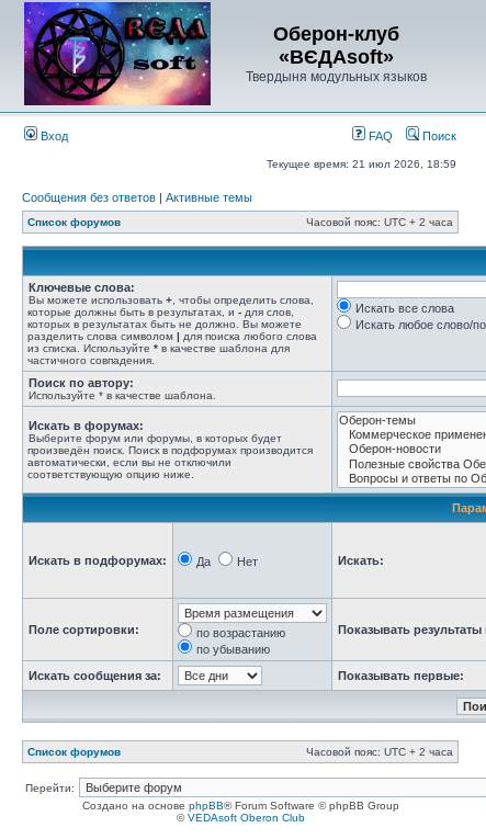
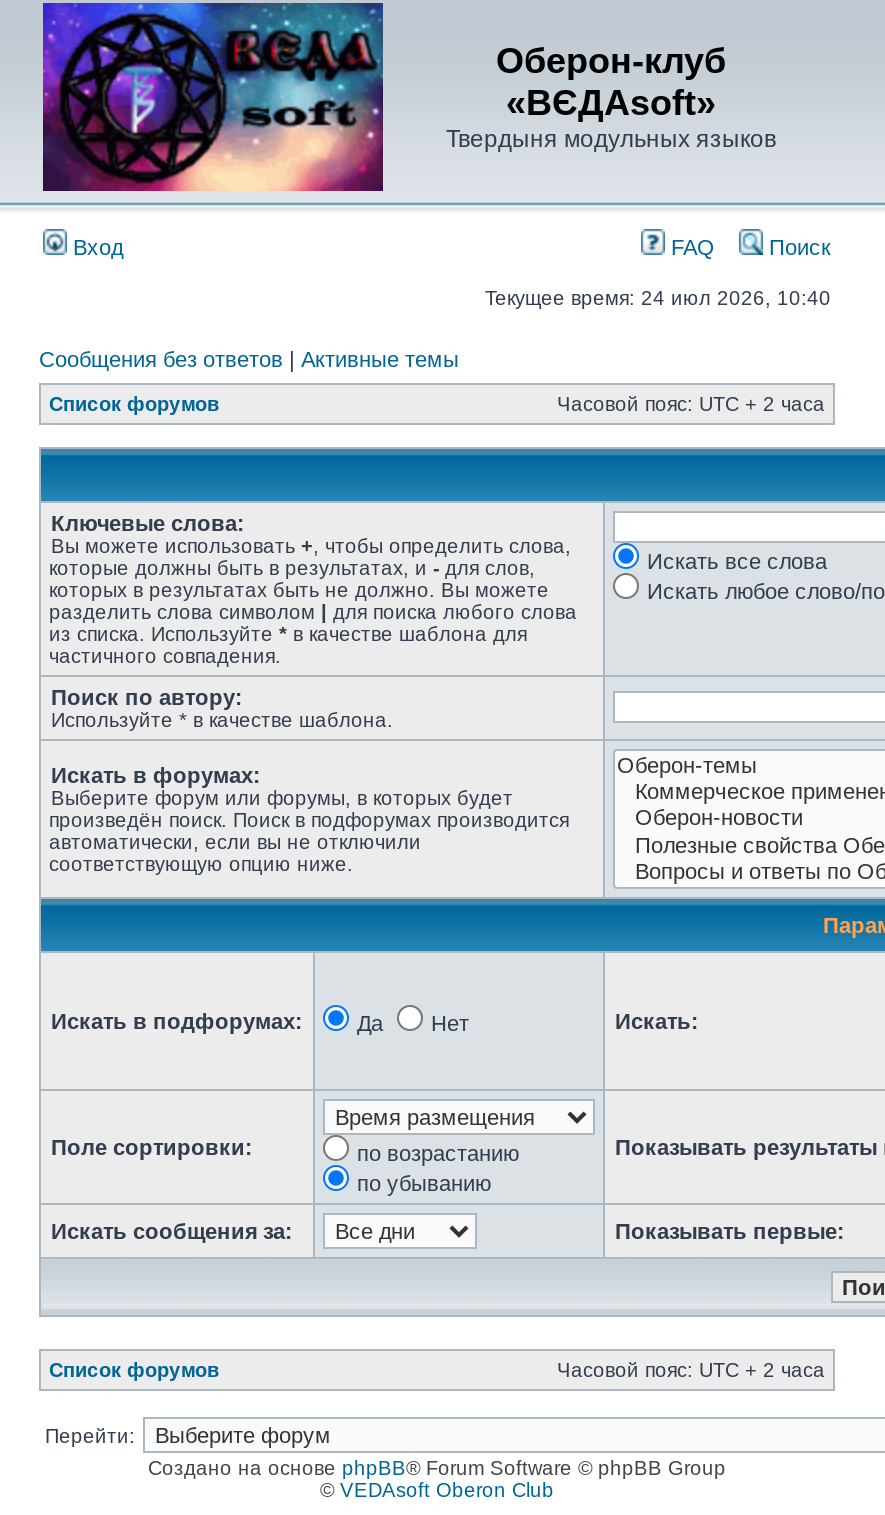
- Текущее время: 21 июл 2026, 18:59
+ Текущее время: 24 июл 2026, 10:40
